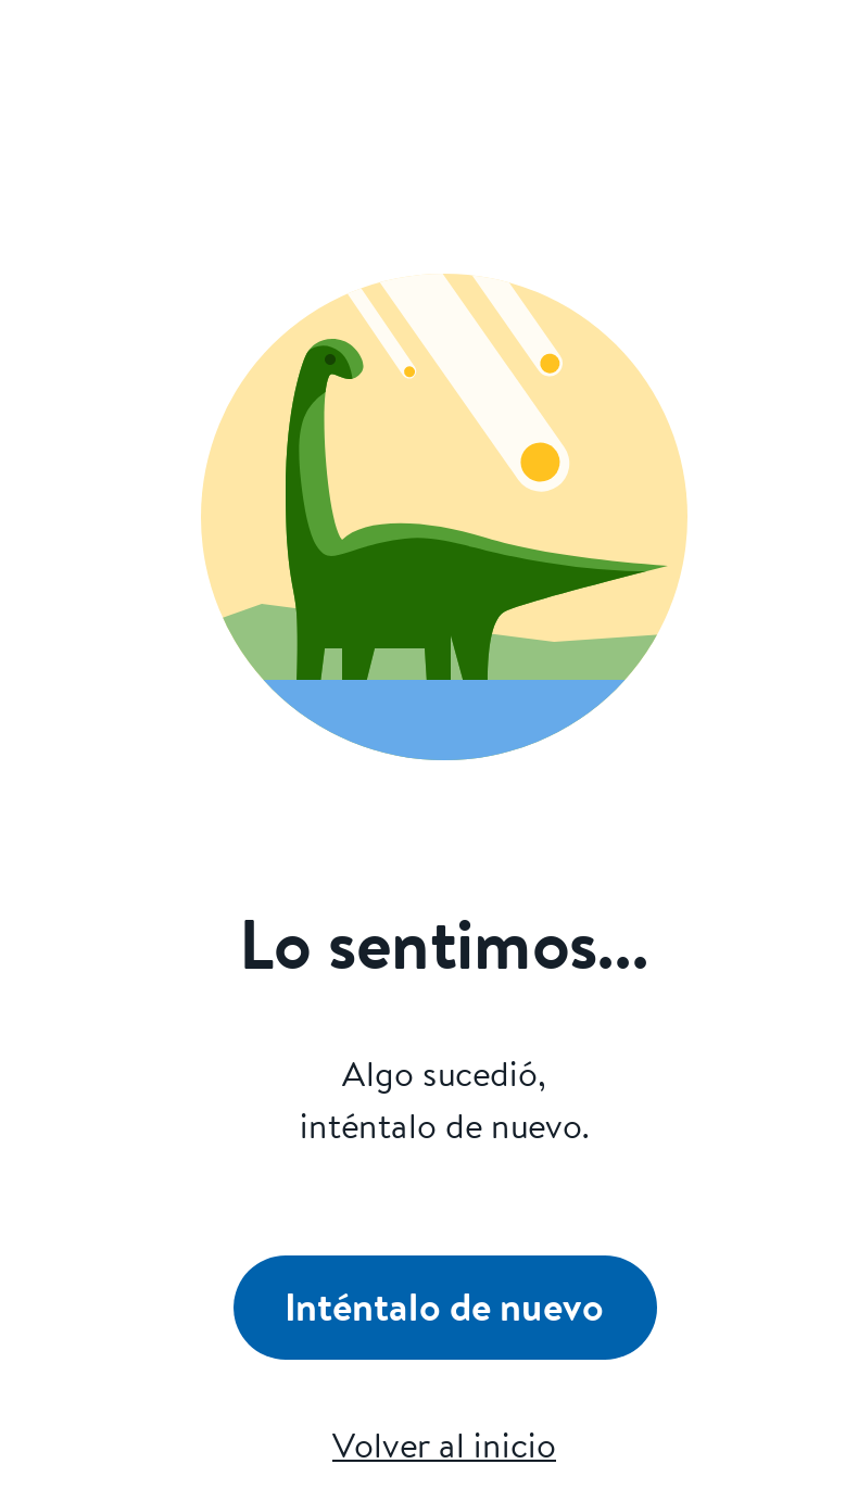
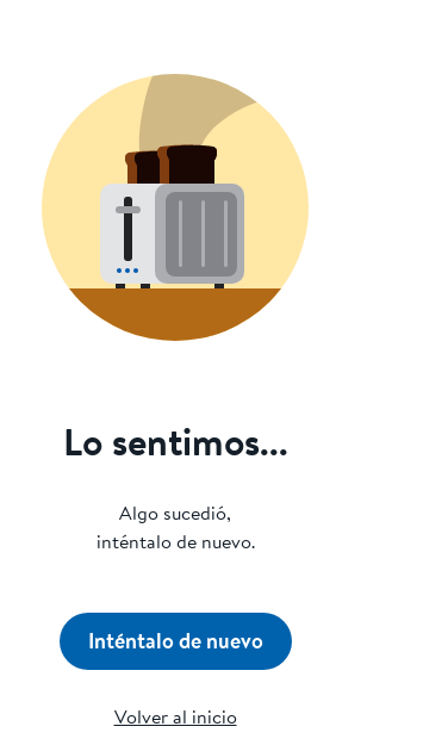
- [image]
+ [image]
